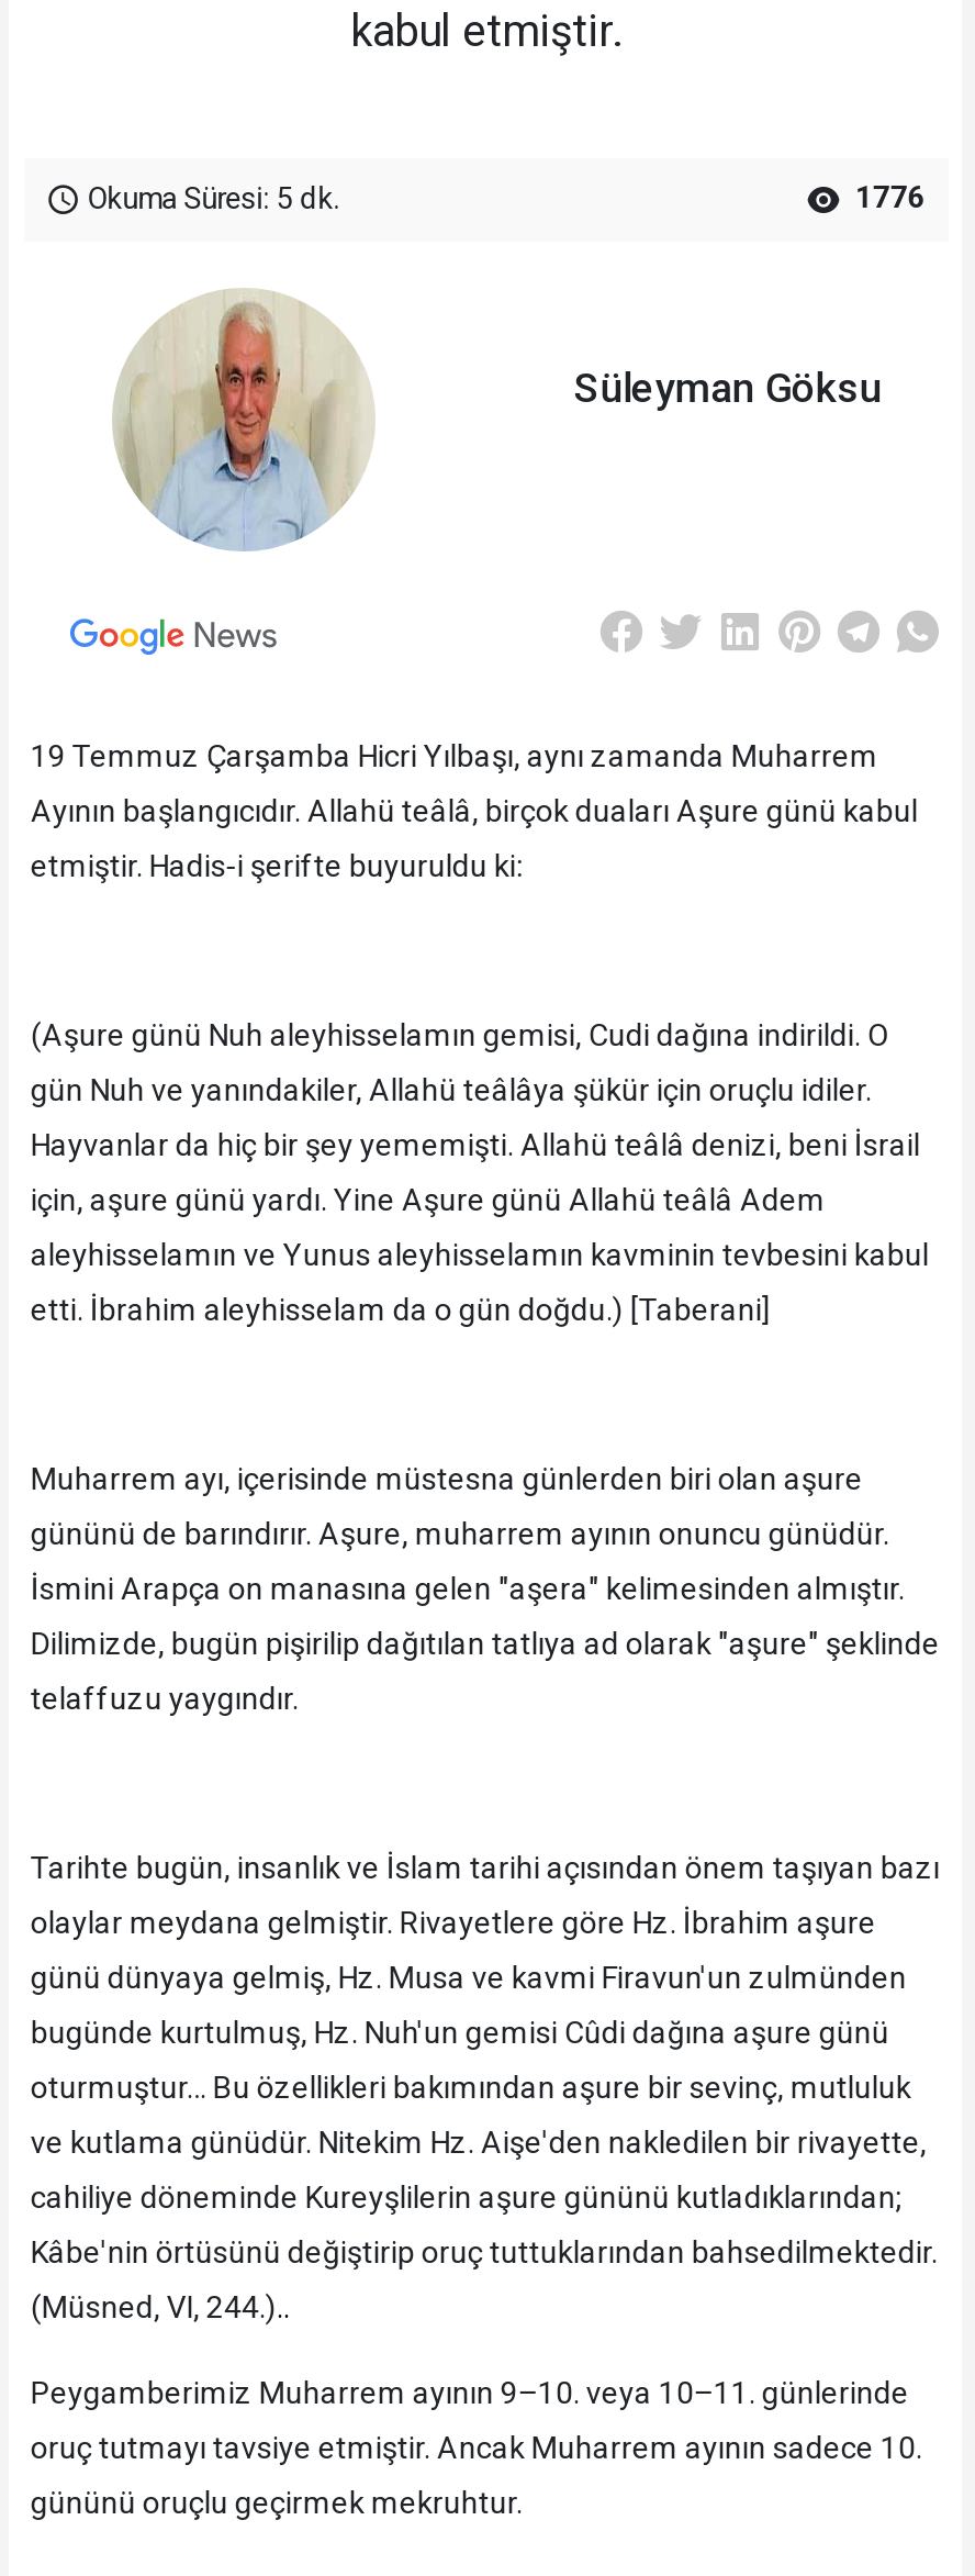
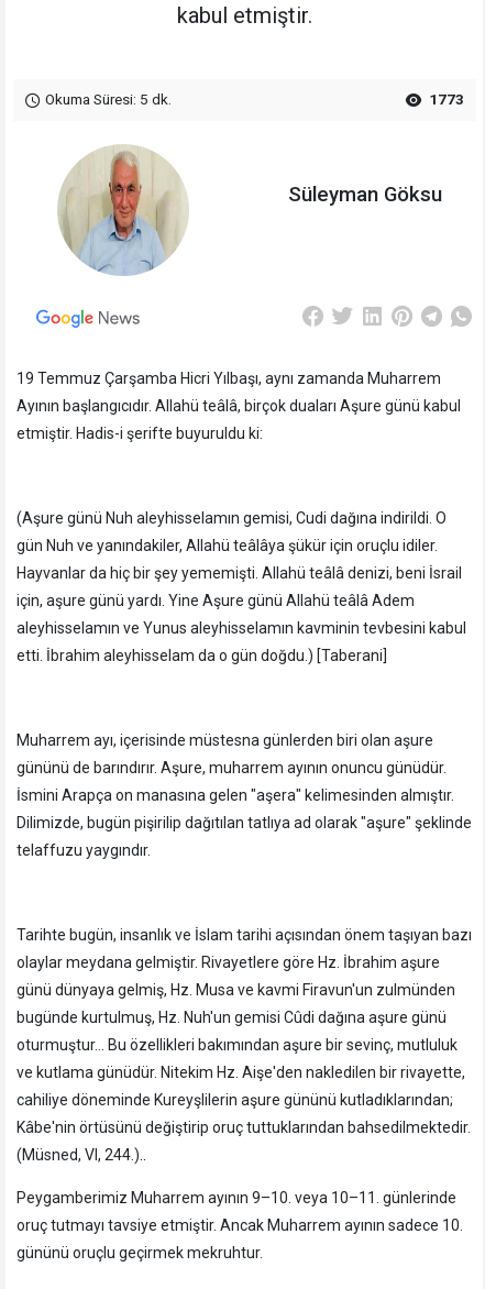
- 1776
+ 1773
